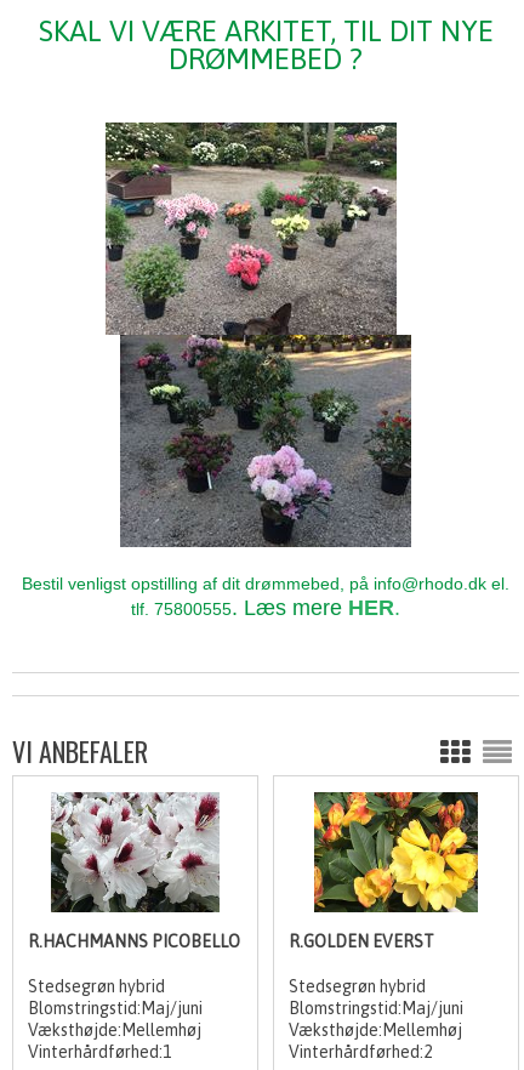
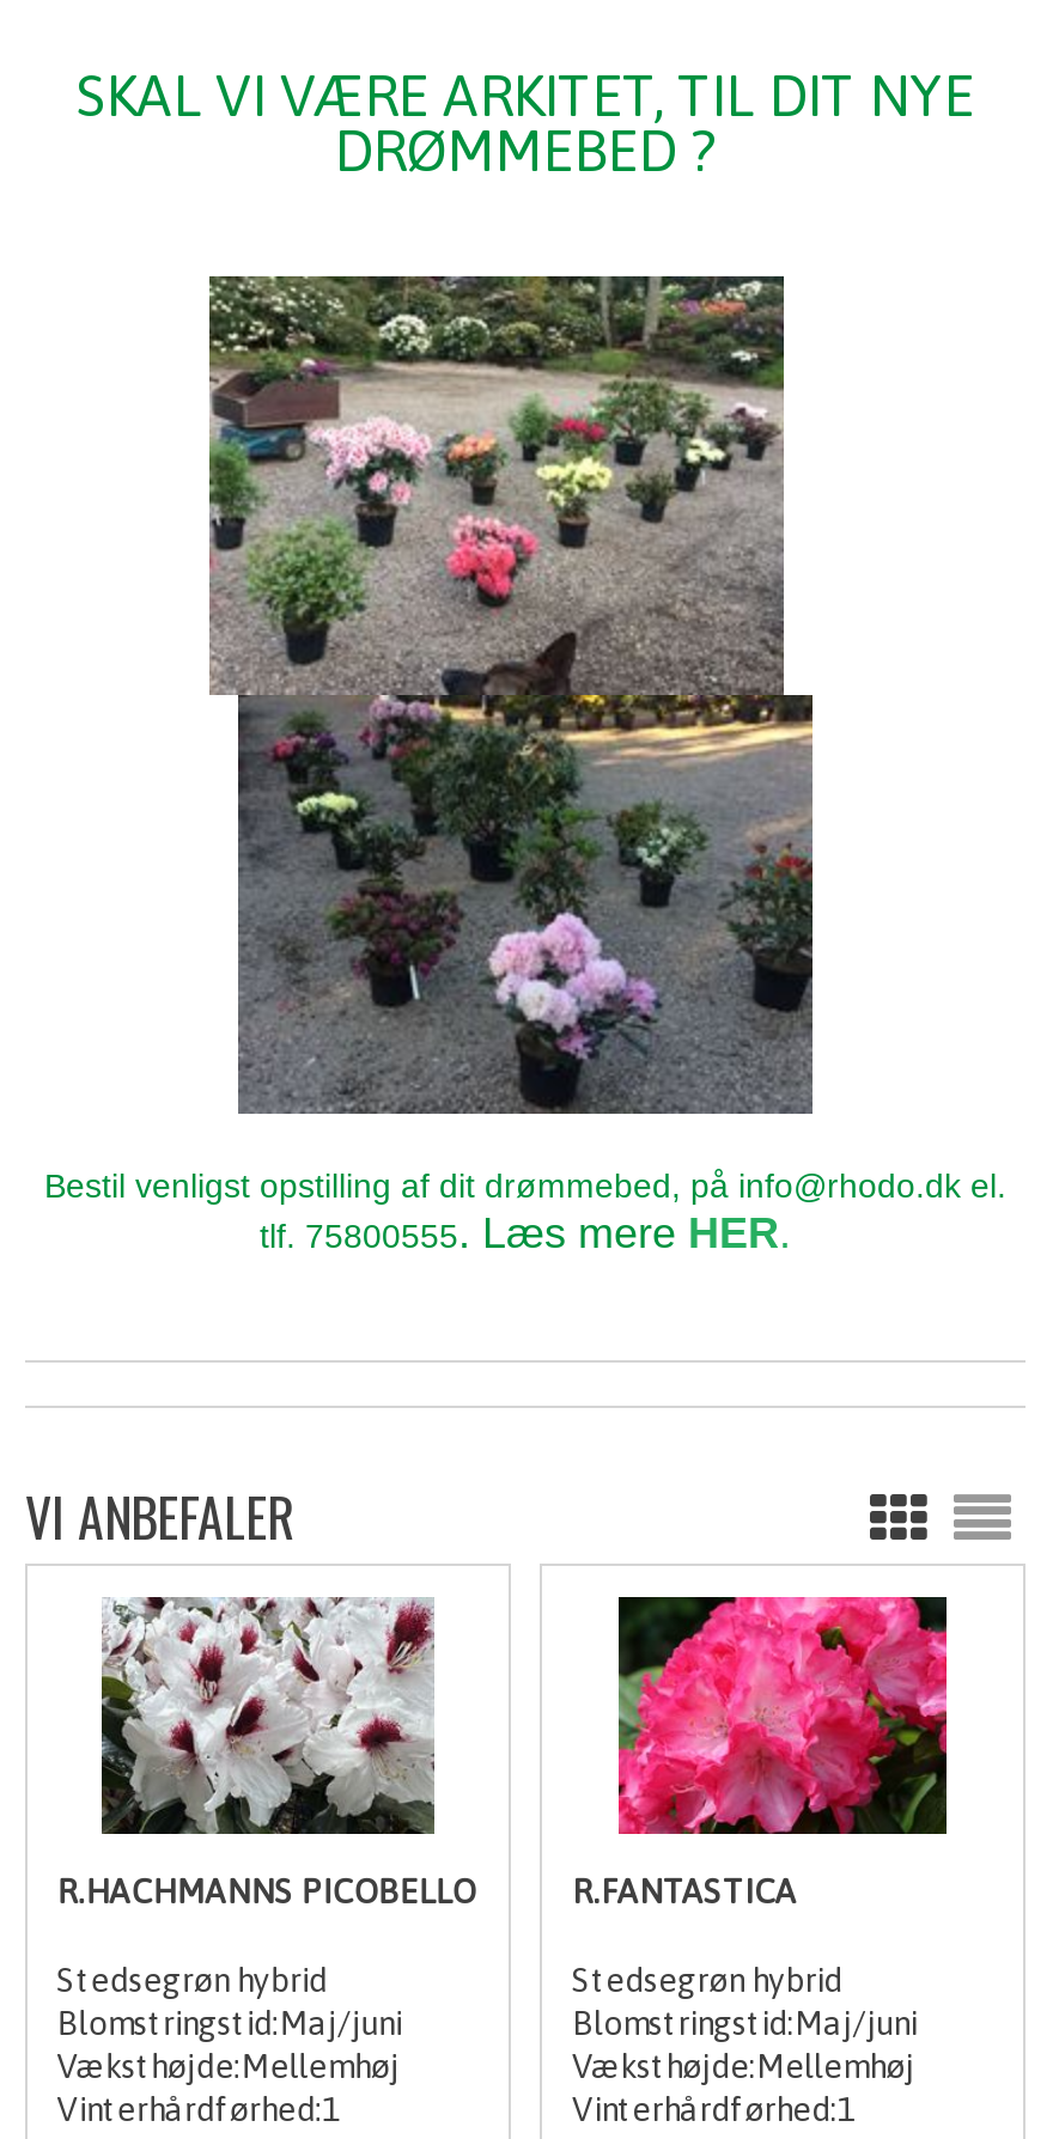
- [image]
- R.GOLDEN EVERST
+ [image]
+ R.FANTASTICA

- Vinterhårdførhed:2
+ Vinterhårdførhed:1
